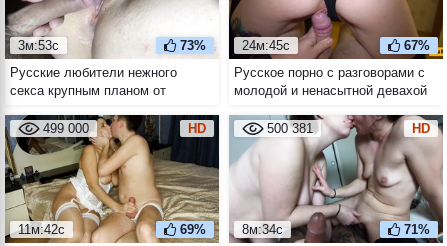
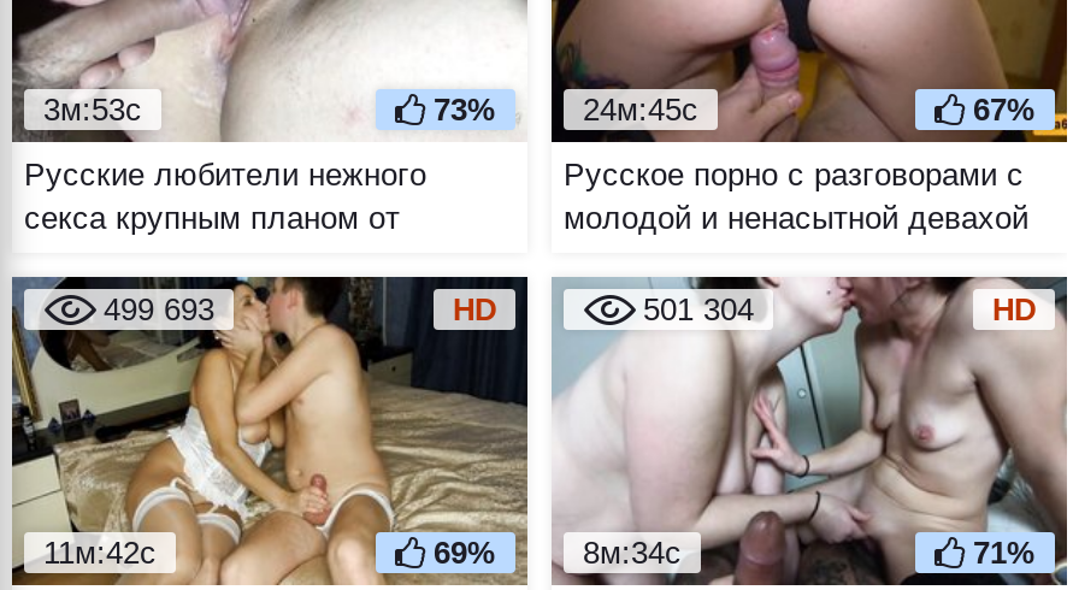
- 499 000
+ 499 693

- 500 381
+ 501 304
